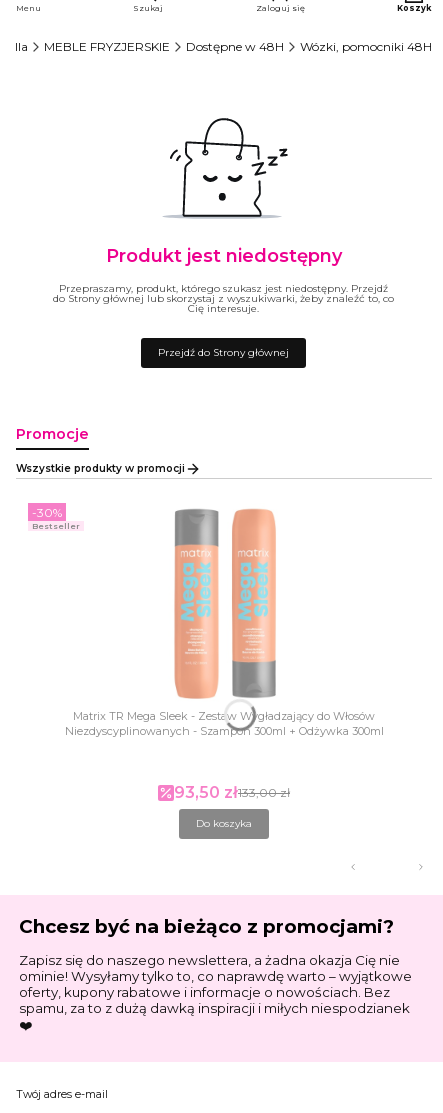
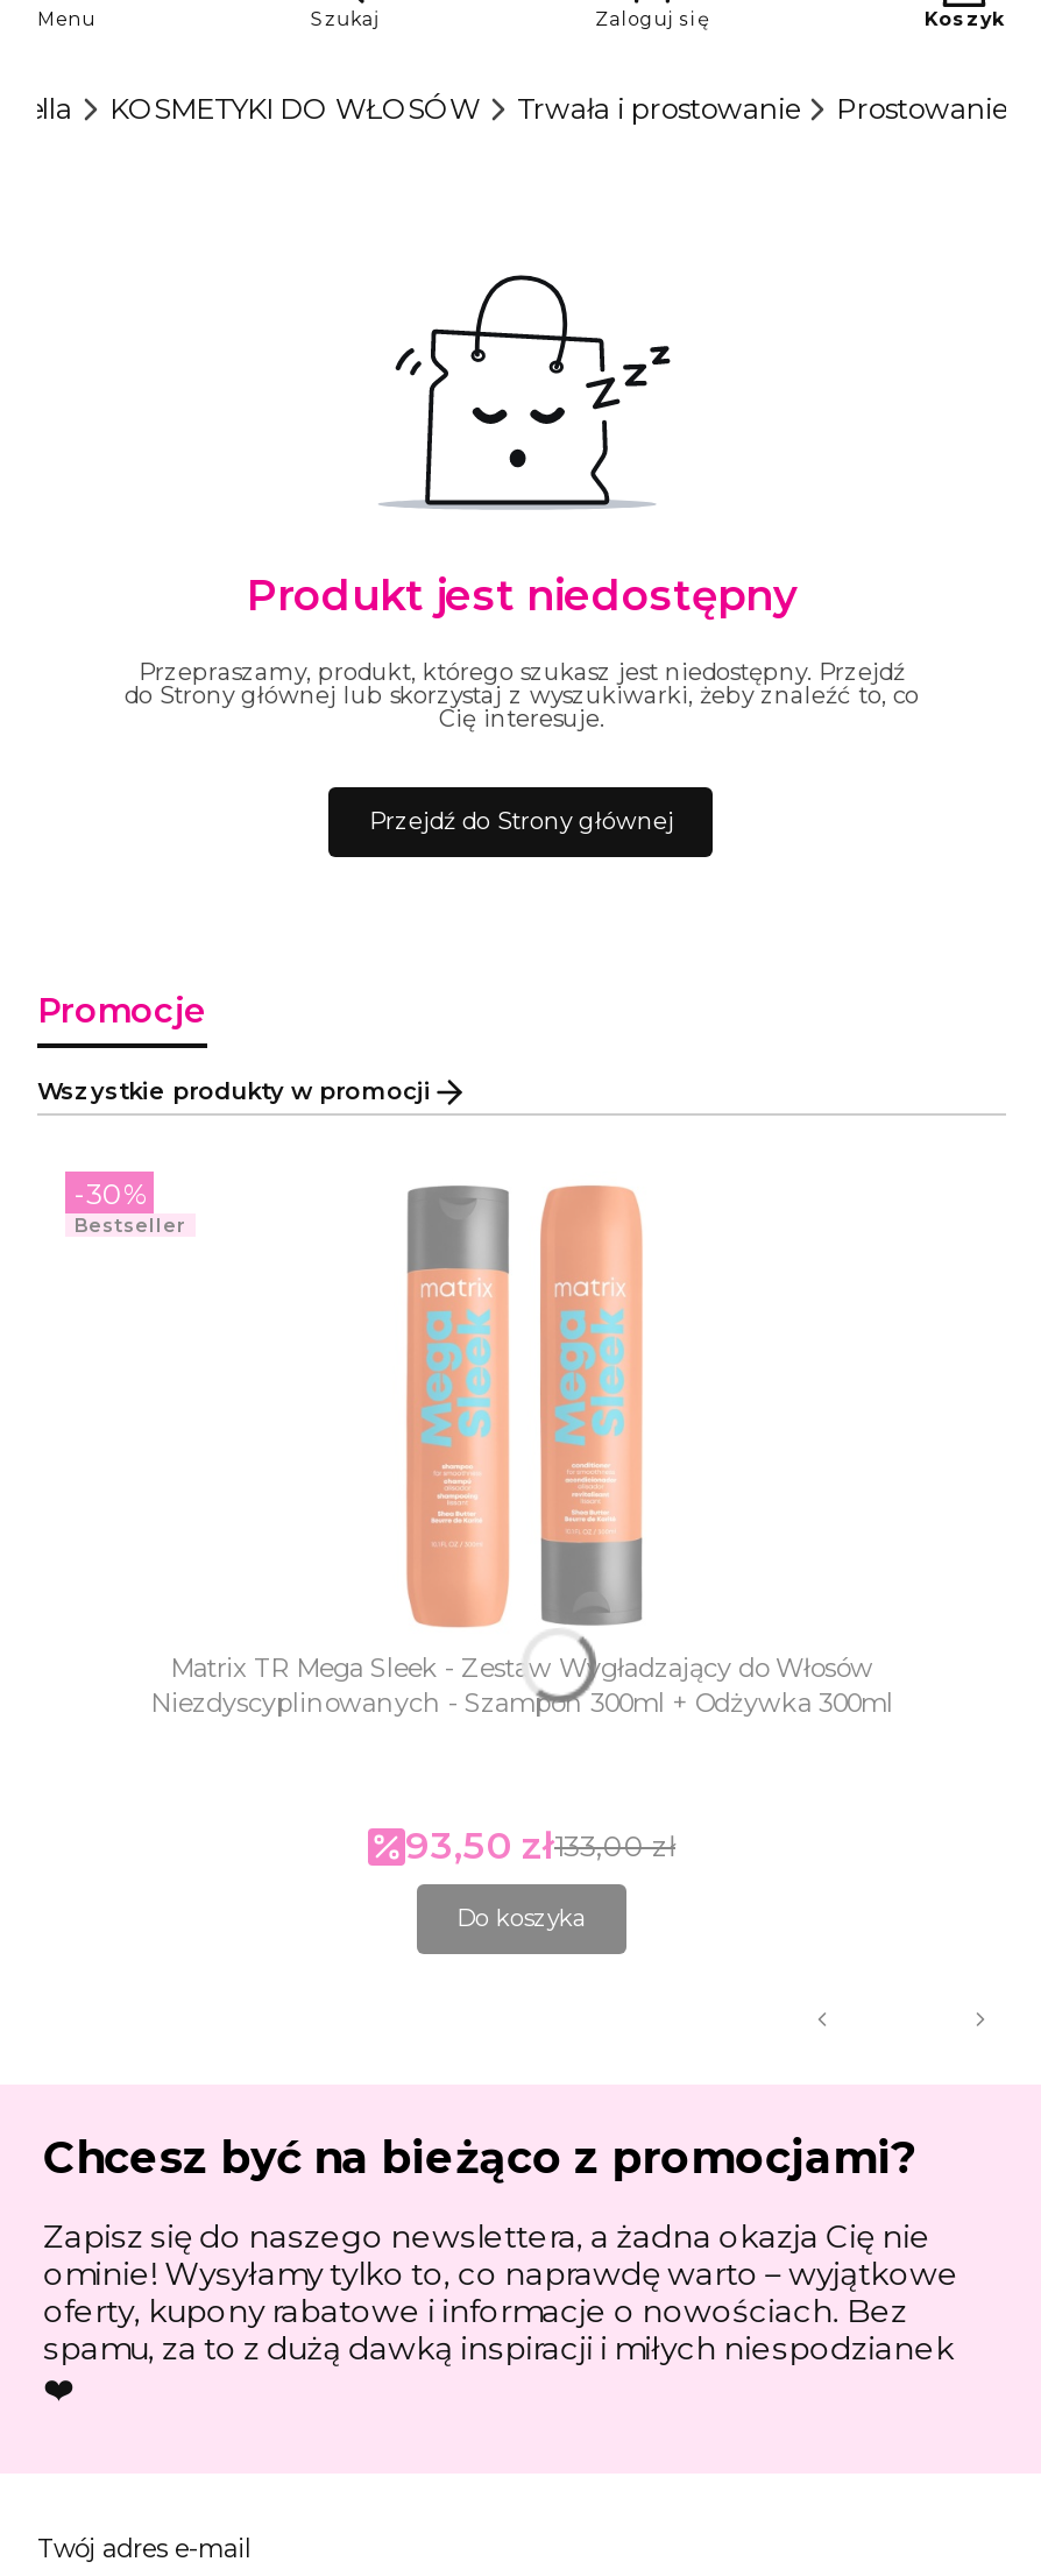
- MEBLE FRYZJERSKIE
- Dostępne w 48H
- Wózki, pomocniki 48H
+ KOSMETYKI DO WŁOSÓW
+ Trwała i prostowanie
+ Prostowanie
